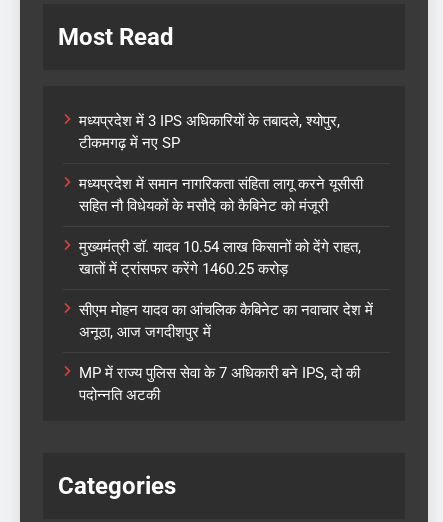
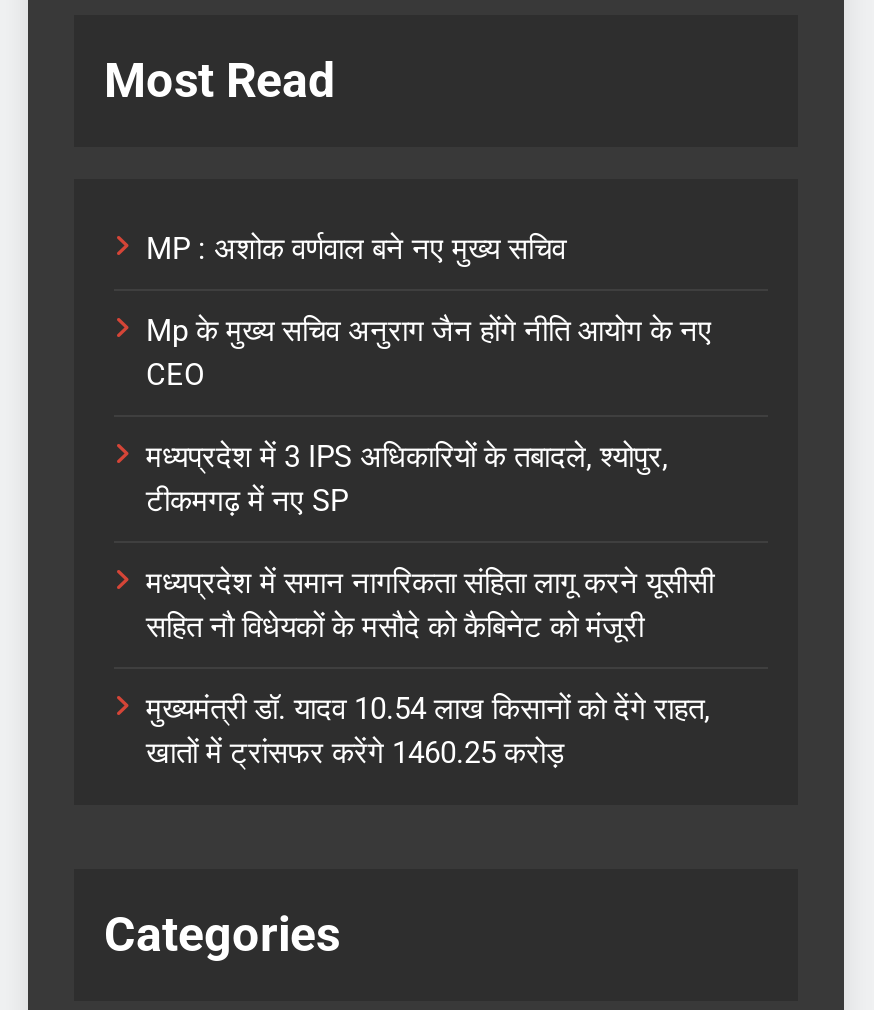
+ MP : अशोक वर्णवाल बने नए मुख्य सचिव
+ Mp के मुख्य सचिव अनुराग जैन होंगे नीति आयोग के नए
+ CEO

moved down: मध्यप्रदेश में 3 IPS अधिकारियों के तबादले, श्योपुर, | टीकमगढ़ में नए SP | मध्यप्रदेश में समान नागरिकता संहिता लागू करने यूसीसी | सहित नौ विधेयकों के मसौदे को कैबिनेट को मंजूरी | मुख्यमंत्री डॉ. यादव 10.54 लाख किसानों को देंगे राहत, | खातों में ट्रांसफर करेंगे 1460.25 करोड़

- सीएम मोहन यादव का आंचलिक कैबिनेट का नवाचार देश में
- अनूठा, आज जगदीशपुर में
- MP में राज्य पुलिस सेवा के 7 अधिकारी बने IPS, दो की
- पदोन्नति अटकी
